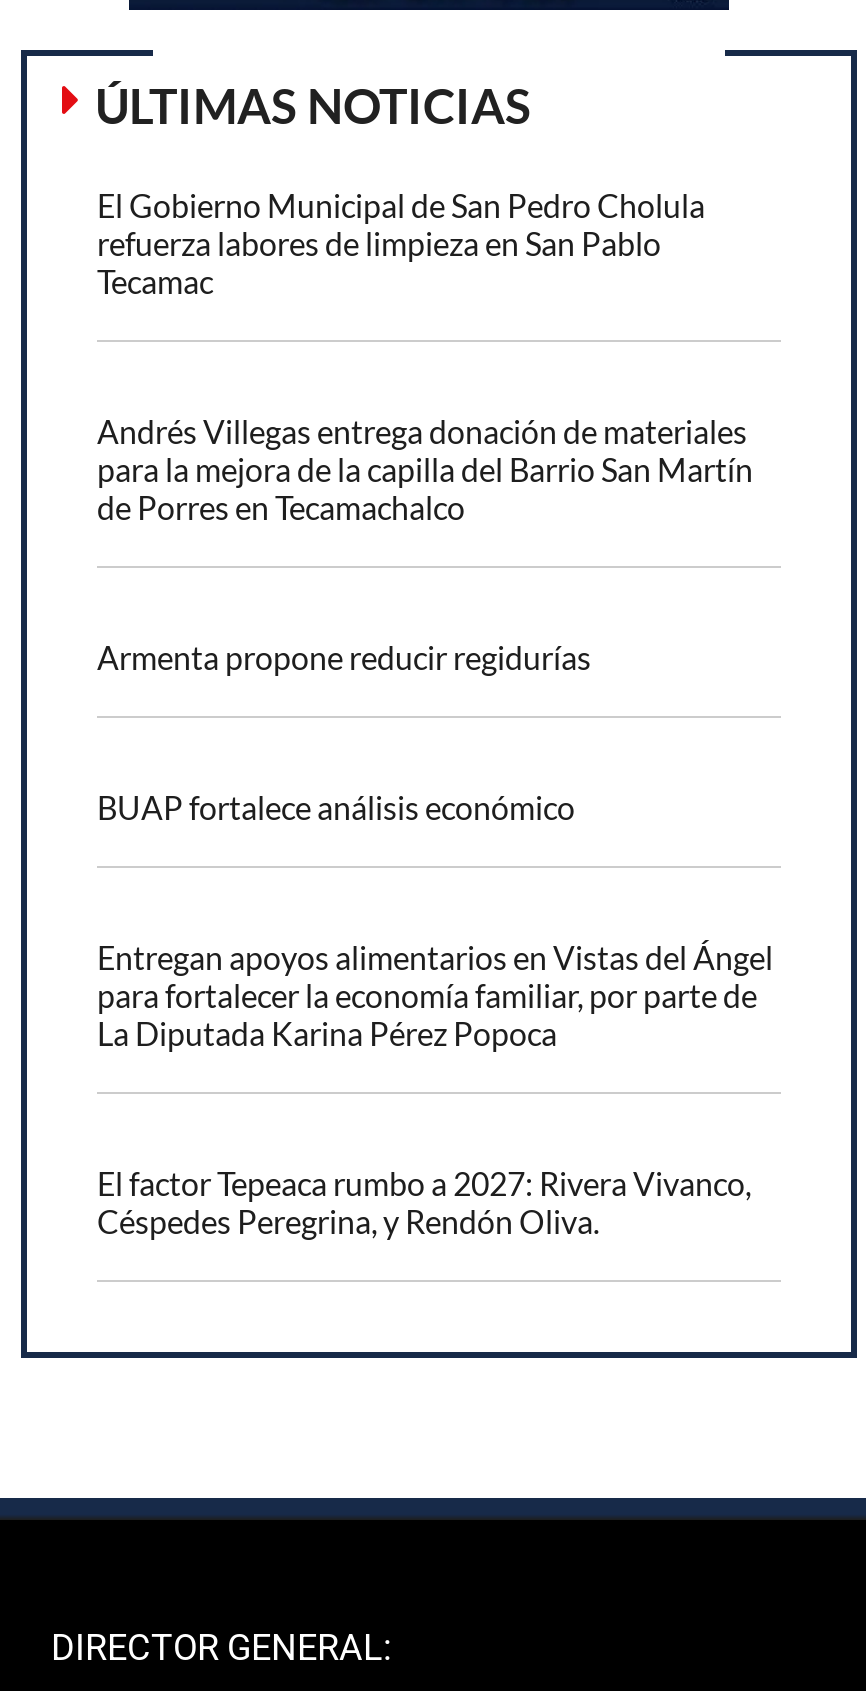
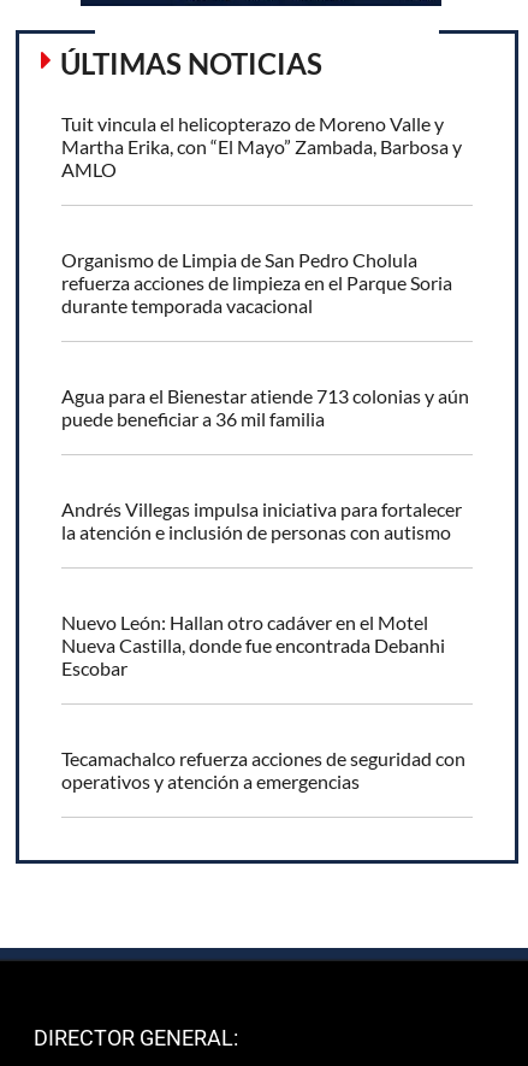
- El Gobierno Municipal de San Pedro Cholula
- refuerza labores de limpieza en San Pablo
- Tecamac
+ Tuit vincula el helicopterazo de Moreno Valle y
+ Martha Erika, con “El Mayo” Zambada, Barbosa y
+ AMLO

- Andrés Villegas entrega donación de materiales
- para la mejora de la capilla del Barrio San Martín
- de Porres en Tecamachalco
+ Organismo de Limpia de San Pedro Cholula
+ refuerza acciones de limpieza en el Parque Soria
+ durante temporada vacacional

- Armenta propone reducir regidurías
+ Agua para el Bienestar atiende 713 colonias y aún
+ puede beneficiar a 36 mil familia

- BUAP fortalece análisis económico
+ Andrés Villegas impulsa iniciativa para fortalecer
+ la atención e inclusión de personas con autismo

- Entregan apoyos alimentarios en Vistas del Ángel
- para fortalecer la economía familiar, por parte de
- La Diputada Karina Pérez Popoca
+ Nuevo León: Hallan otro cadáver en el Motel
+ Nueva Castilla, donde fue encontrada Debanhi
+ Escobar

- El factor Tepeaca rumbo a 2027: Rivera Vivanco,
- Céspedes Peregrina, y Rendón Oliva.
+ Tecamachalco refuerza acciones de seguridad con
+ operativos y atención a emergencias
